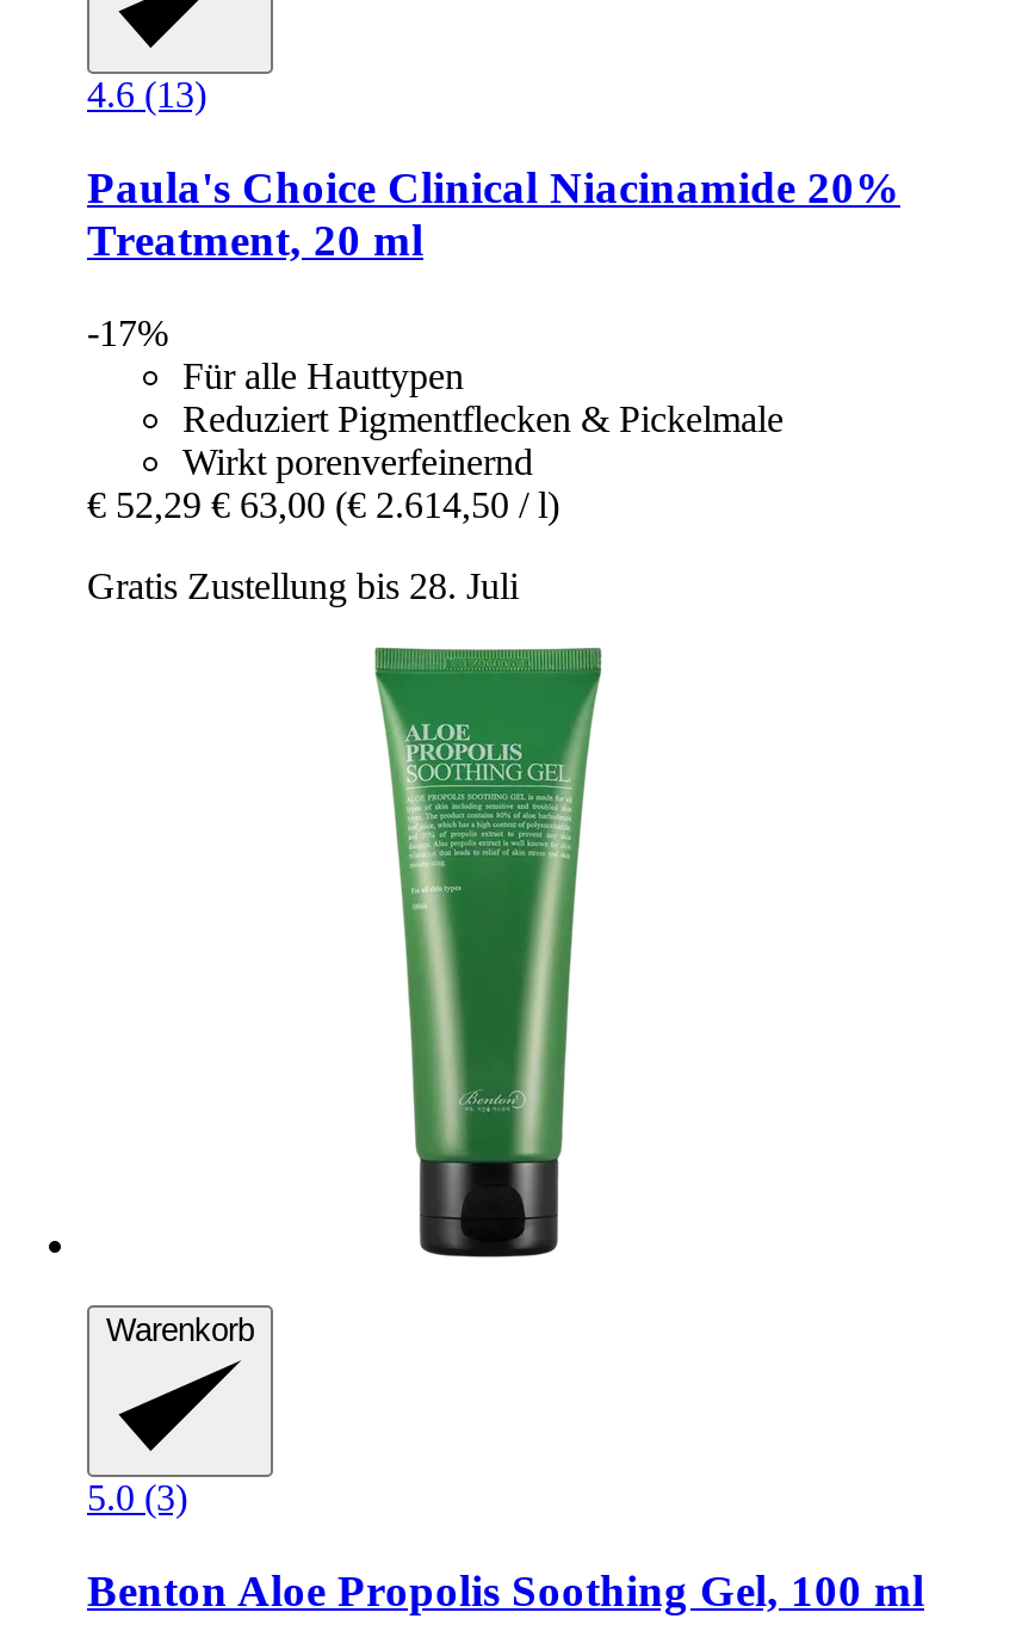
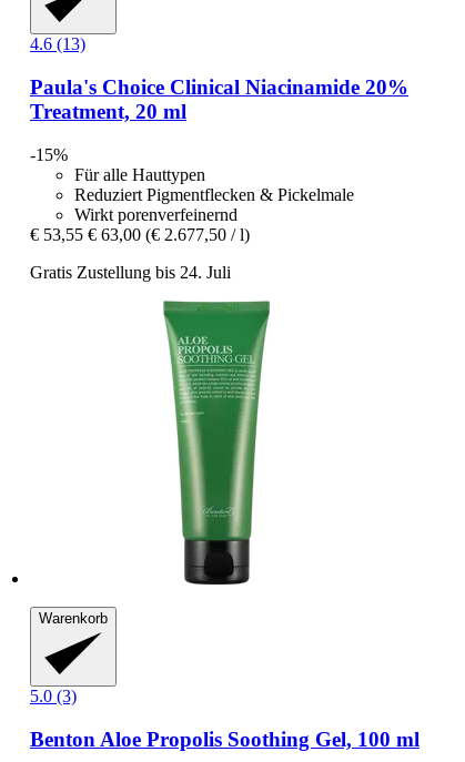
- -17%
+ -15%

- € 52,29 € 63,00 (€ 2.614,50 / l)
+ € 53,55 € 63,00 (€ 2.677,50 / l)

- Gratis Zustellung bis 28. Juli
+ Gratis Zustellung bis 24. Juli
